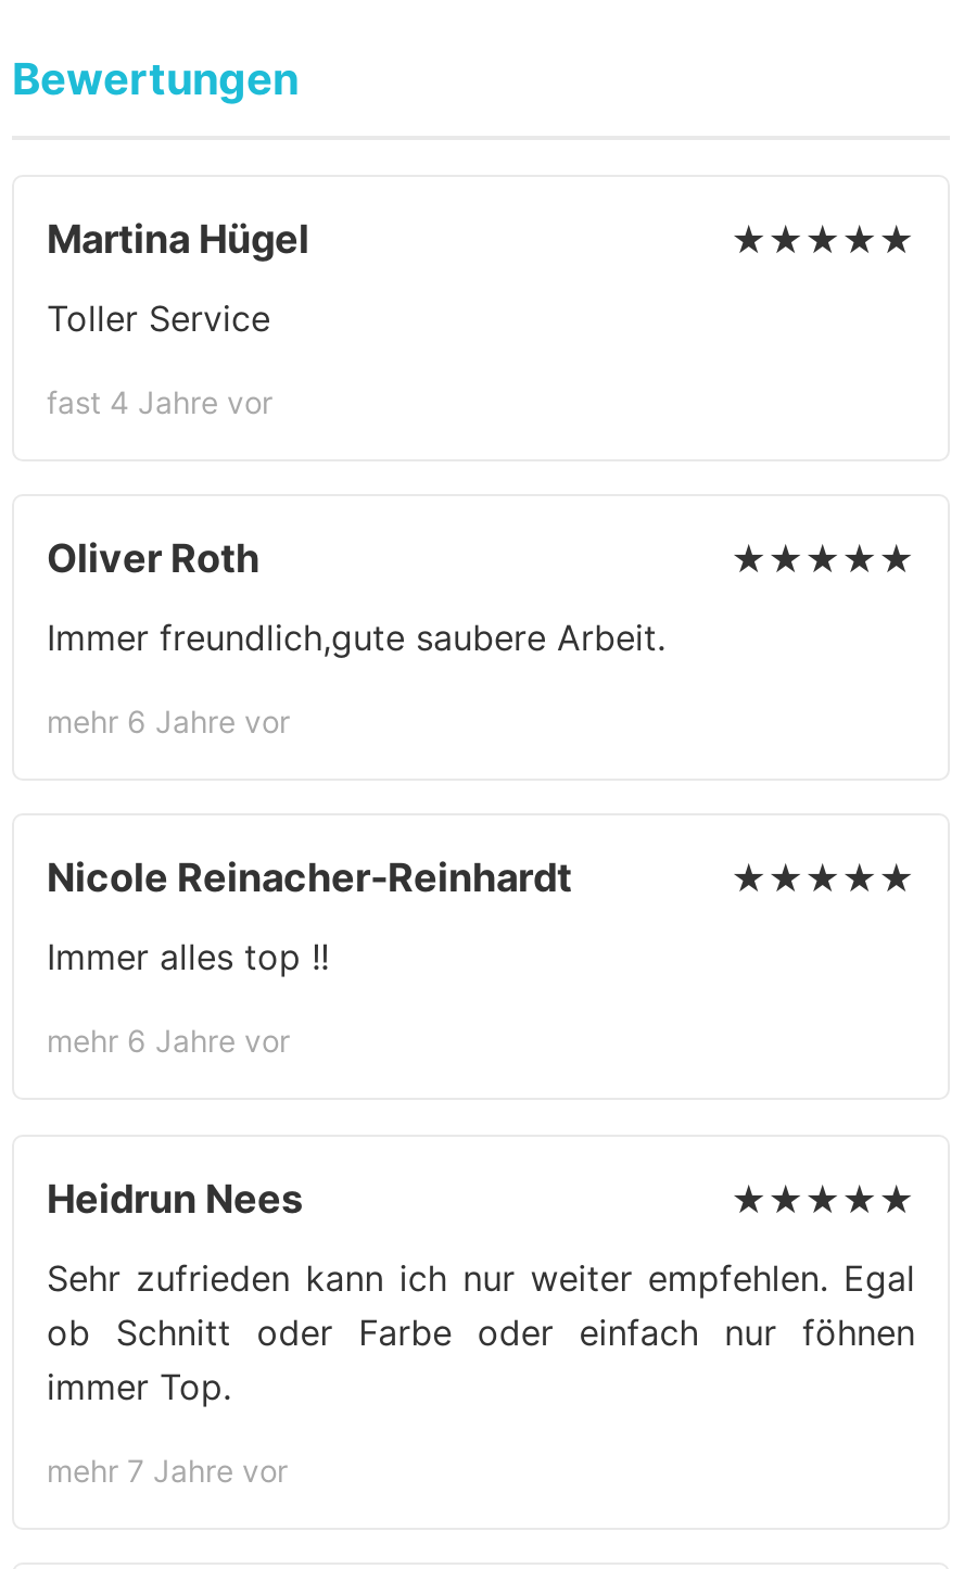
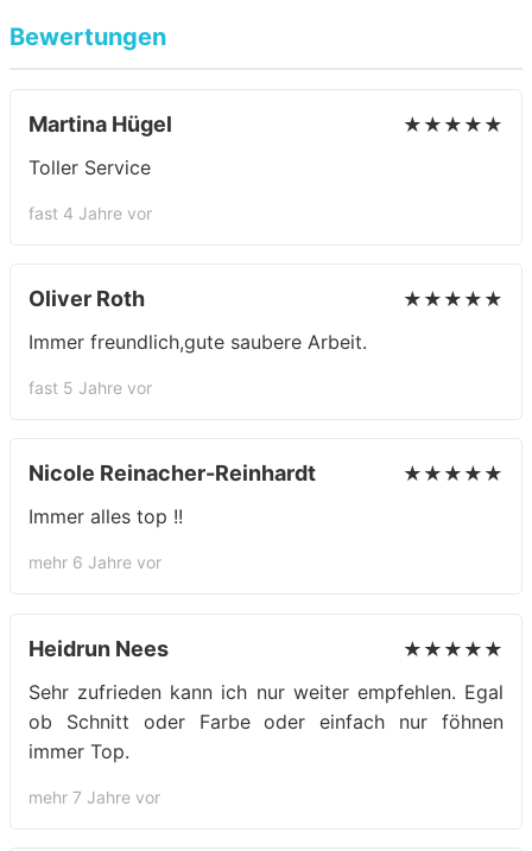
- mehr 6 Jahre vor
+ fast 5 Jahre vor
